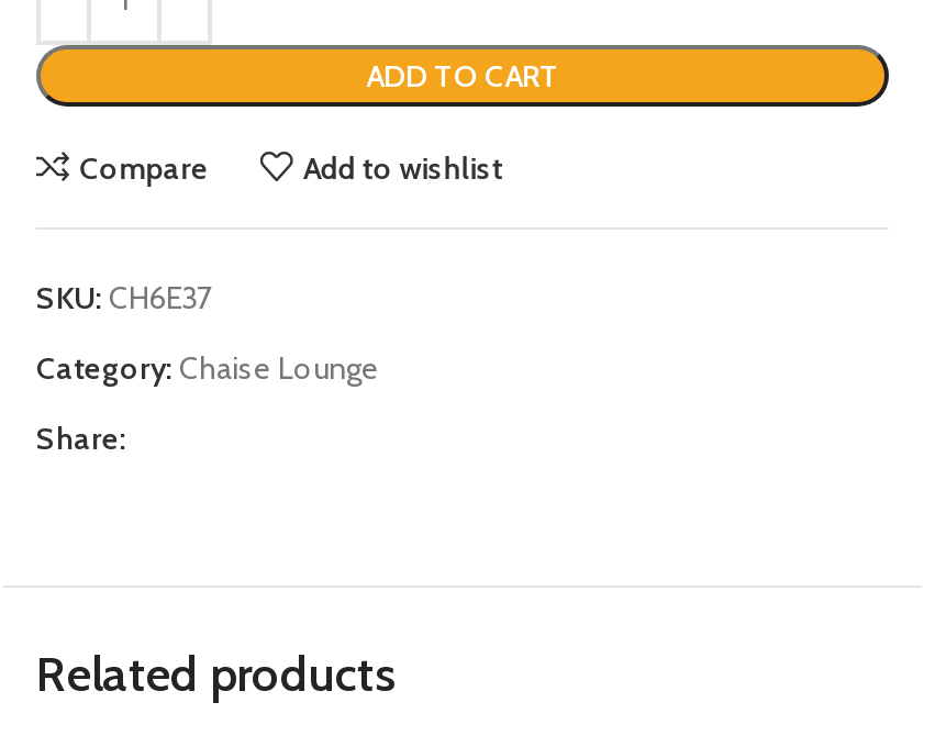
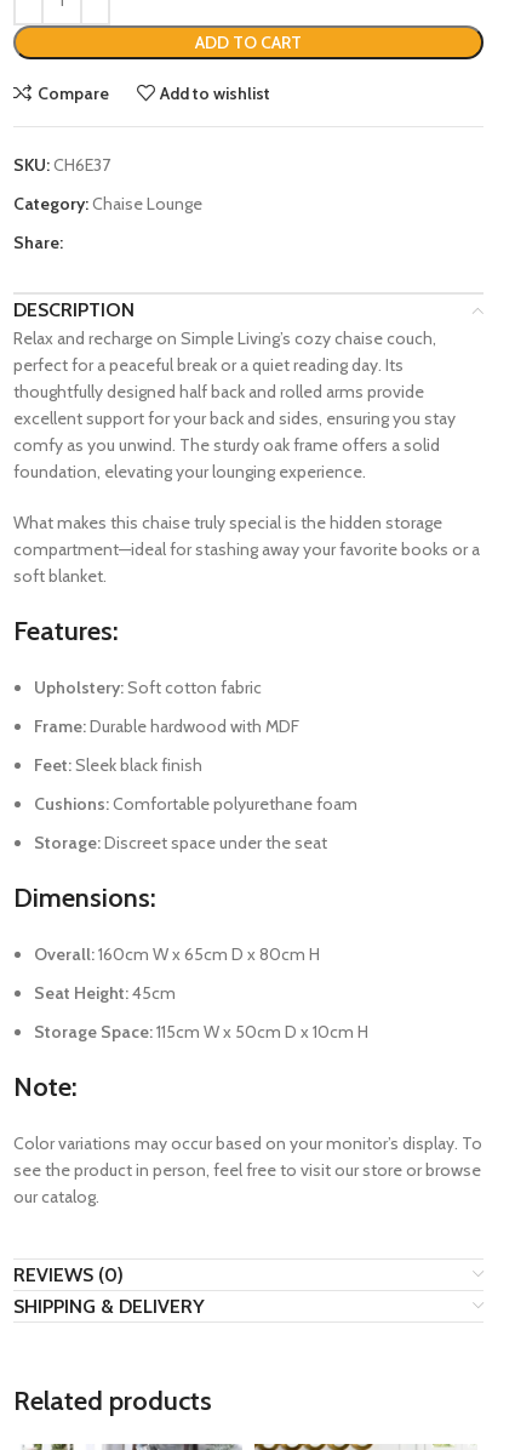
+ DESCRIPTION
+ Relax and recharge on Simple Living’s cozy chaise couch,
+ perfect for a peaceful break or a quiet reading day. Its
+ thoughtfully designed half back and rolled arms provide
+ excellent support for your back and sides, ensuring you stay
+ comfy as you unwind. The sturdy oak frame offers a solid
+ foundation, elevating your lounging experience.
+ What makes this chaise truly special is the hidden storage
+ compartment—ideal for stashing away your favorite books or a
+ soft blanket.
+ Features:
+ Upholstery: Soft cotton fabric
+ Frame: Durable hardwood with MDF
+ Feet: Sleek black finish
+ Cushions: Comfortable polyurethane foam
+ Storage: Discreet space under the seat
+ Dimensions:
+ Overall:160cm W x 65cm D x 80cm H
+ Seat Height:45cm
+ Storage Space:115cm W x 50cm D x 10cm H
+ Note:
+ Color variations may occur based on your monitor’s display. To
+ see the product in person, feel free to visit our store or browse
+ our catalog.
+ REVIEWS (0)
+ SHIPPING & DELIVERY
